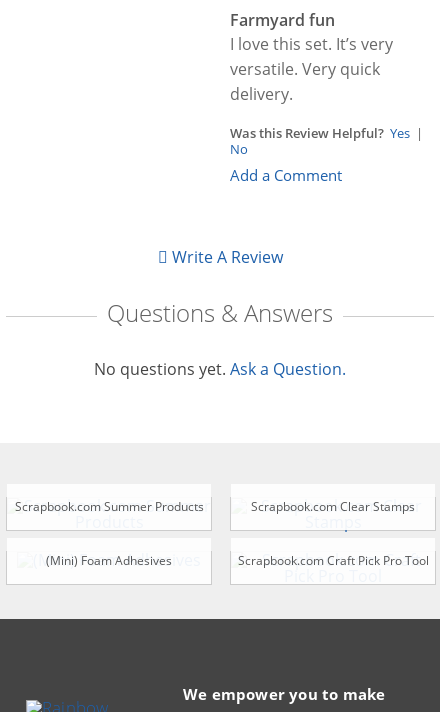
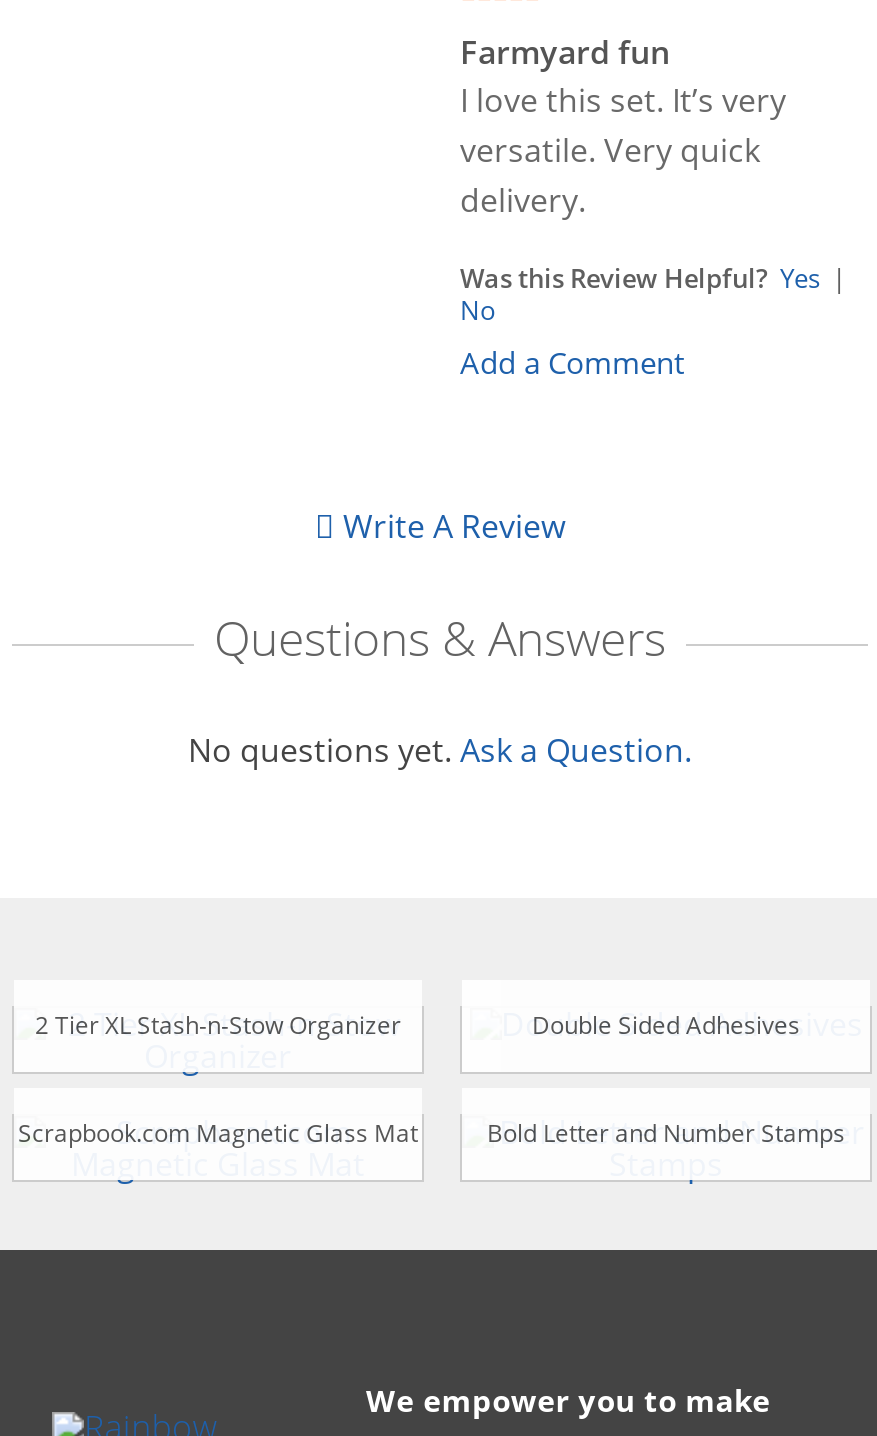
- Scrapbook.com Summer Products
- Scrapbook.com Clear Stamps
+ 2 Tier XL Stash-n-Stow Organizer
+ Double Sided Adhesives

- (Mini) Foam Adhesives
- Scrapbook.com Craft Pick Pro Tool
+ Scrapbook.com Magnetic Glass Mat
+ Bold Letter and Number Stamps
